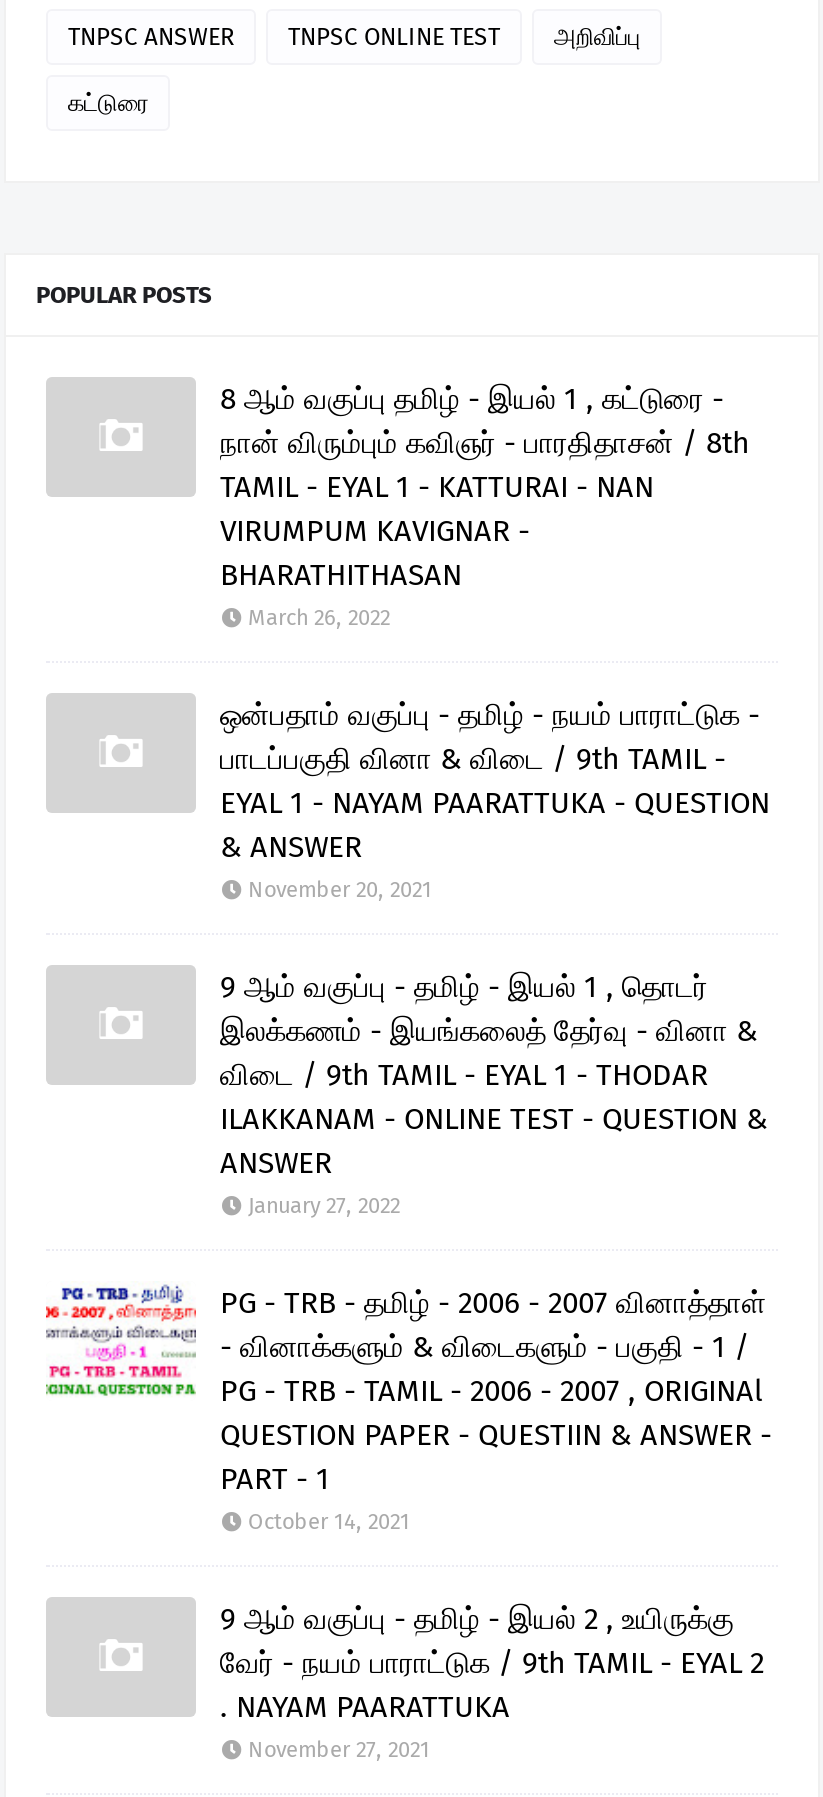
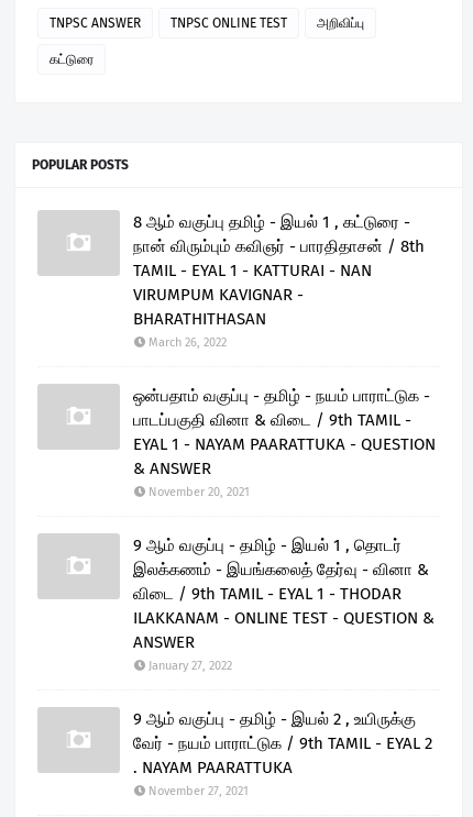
- [image]
- PG - TRB - தமிழ் - 2006 - 2007 வினாத்தாள்
- - வினாக்களும் & விடைகளும் - பகுதி - 1 /
- PG - TRB - TAMIL - 2006 - 2007 , ORIGINAl
- QUESTION PAPER - QUESTIIN & ANSWER -
- PART - 1
- October 14, 2021
